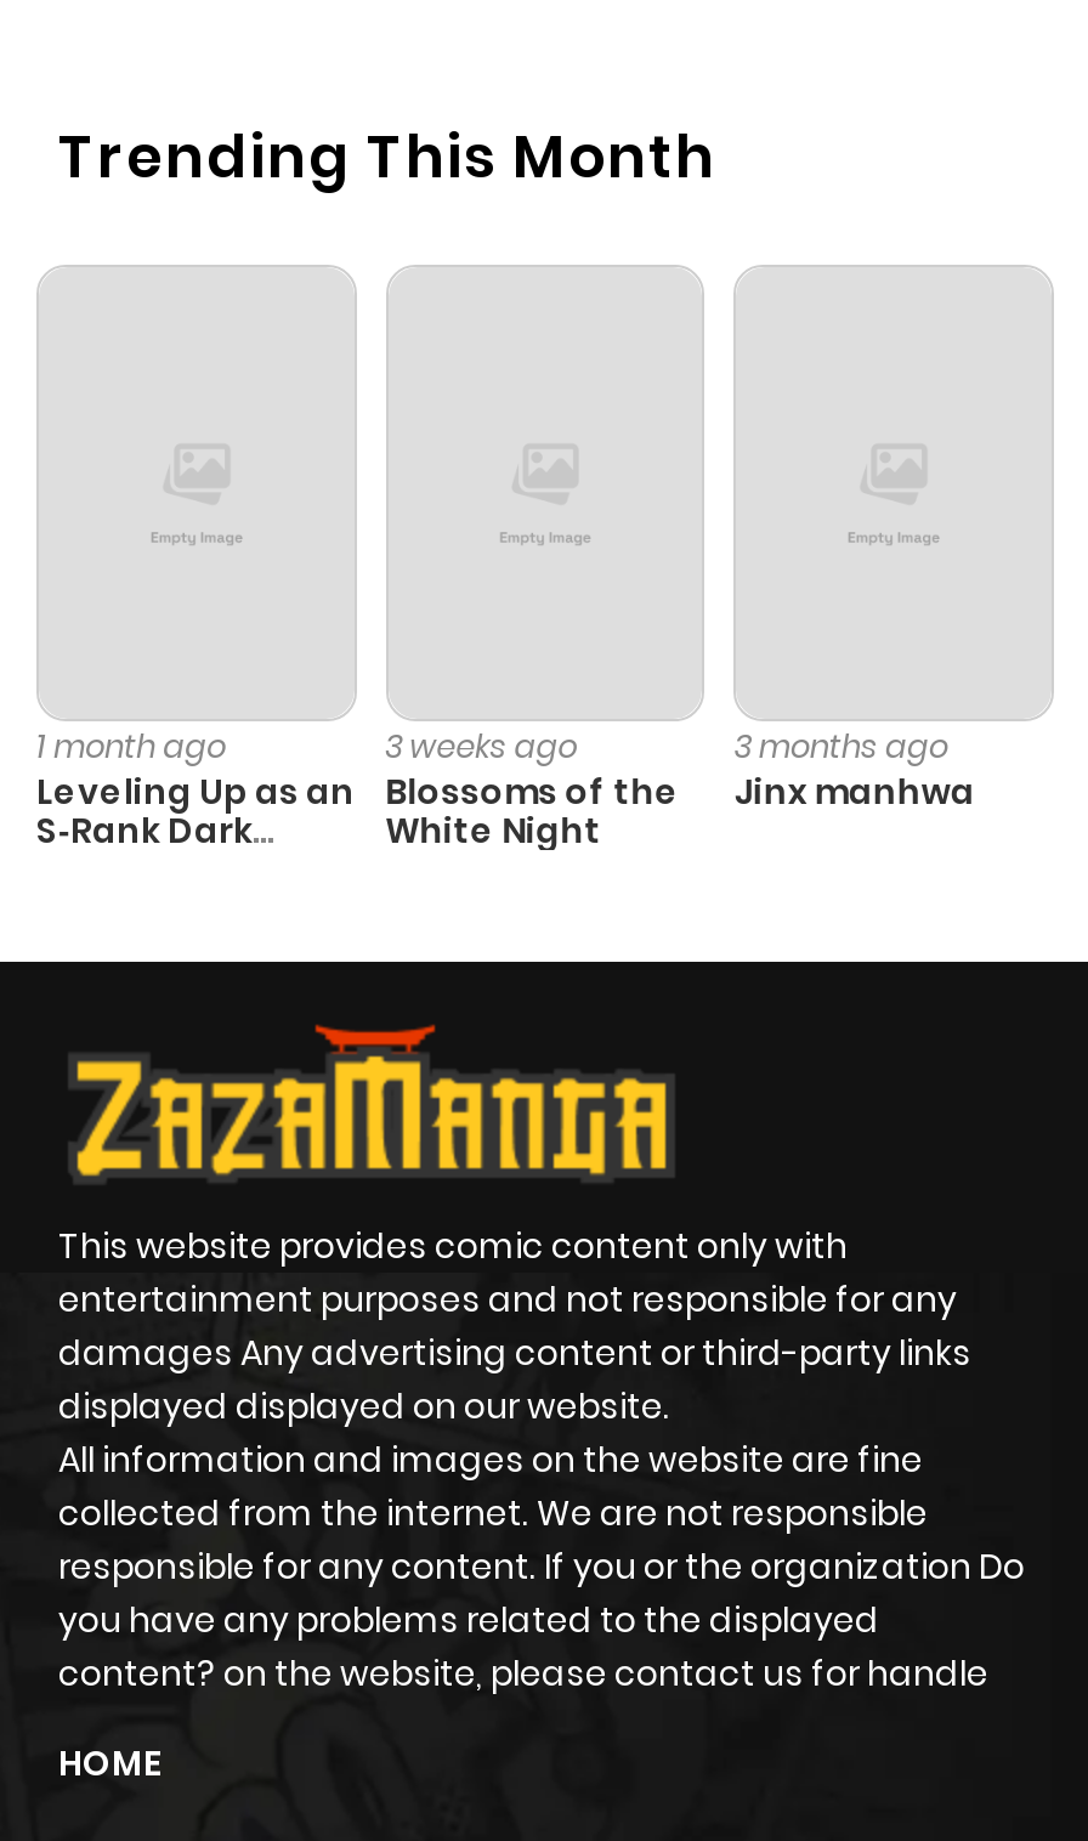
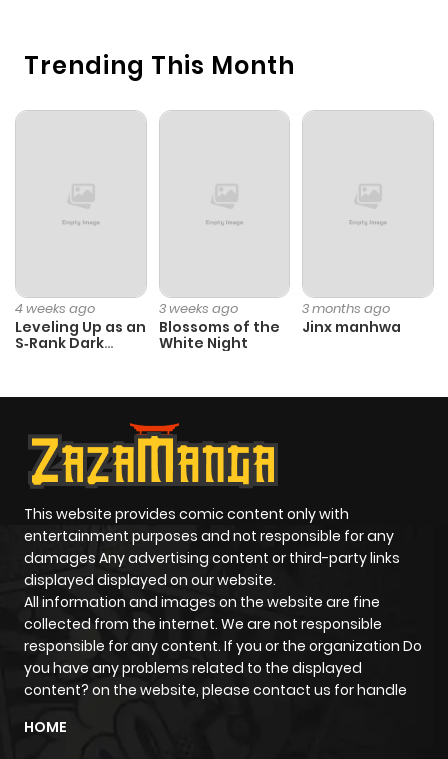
- 1 month ago
+ 4 weeks ago
